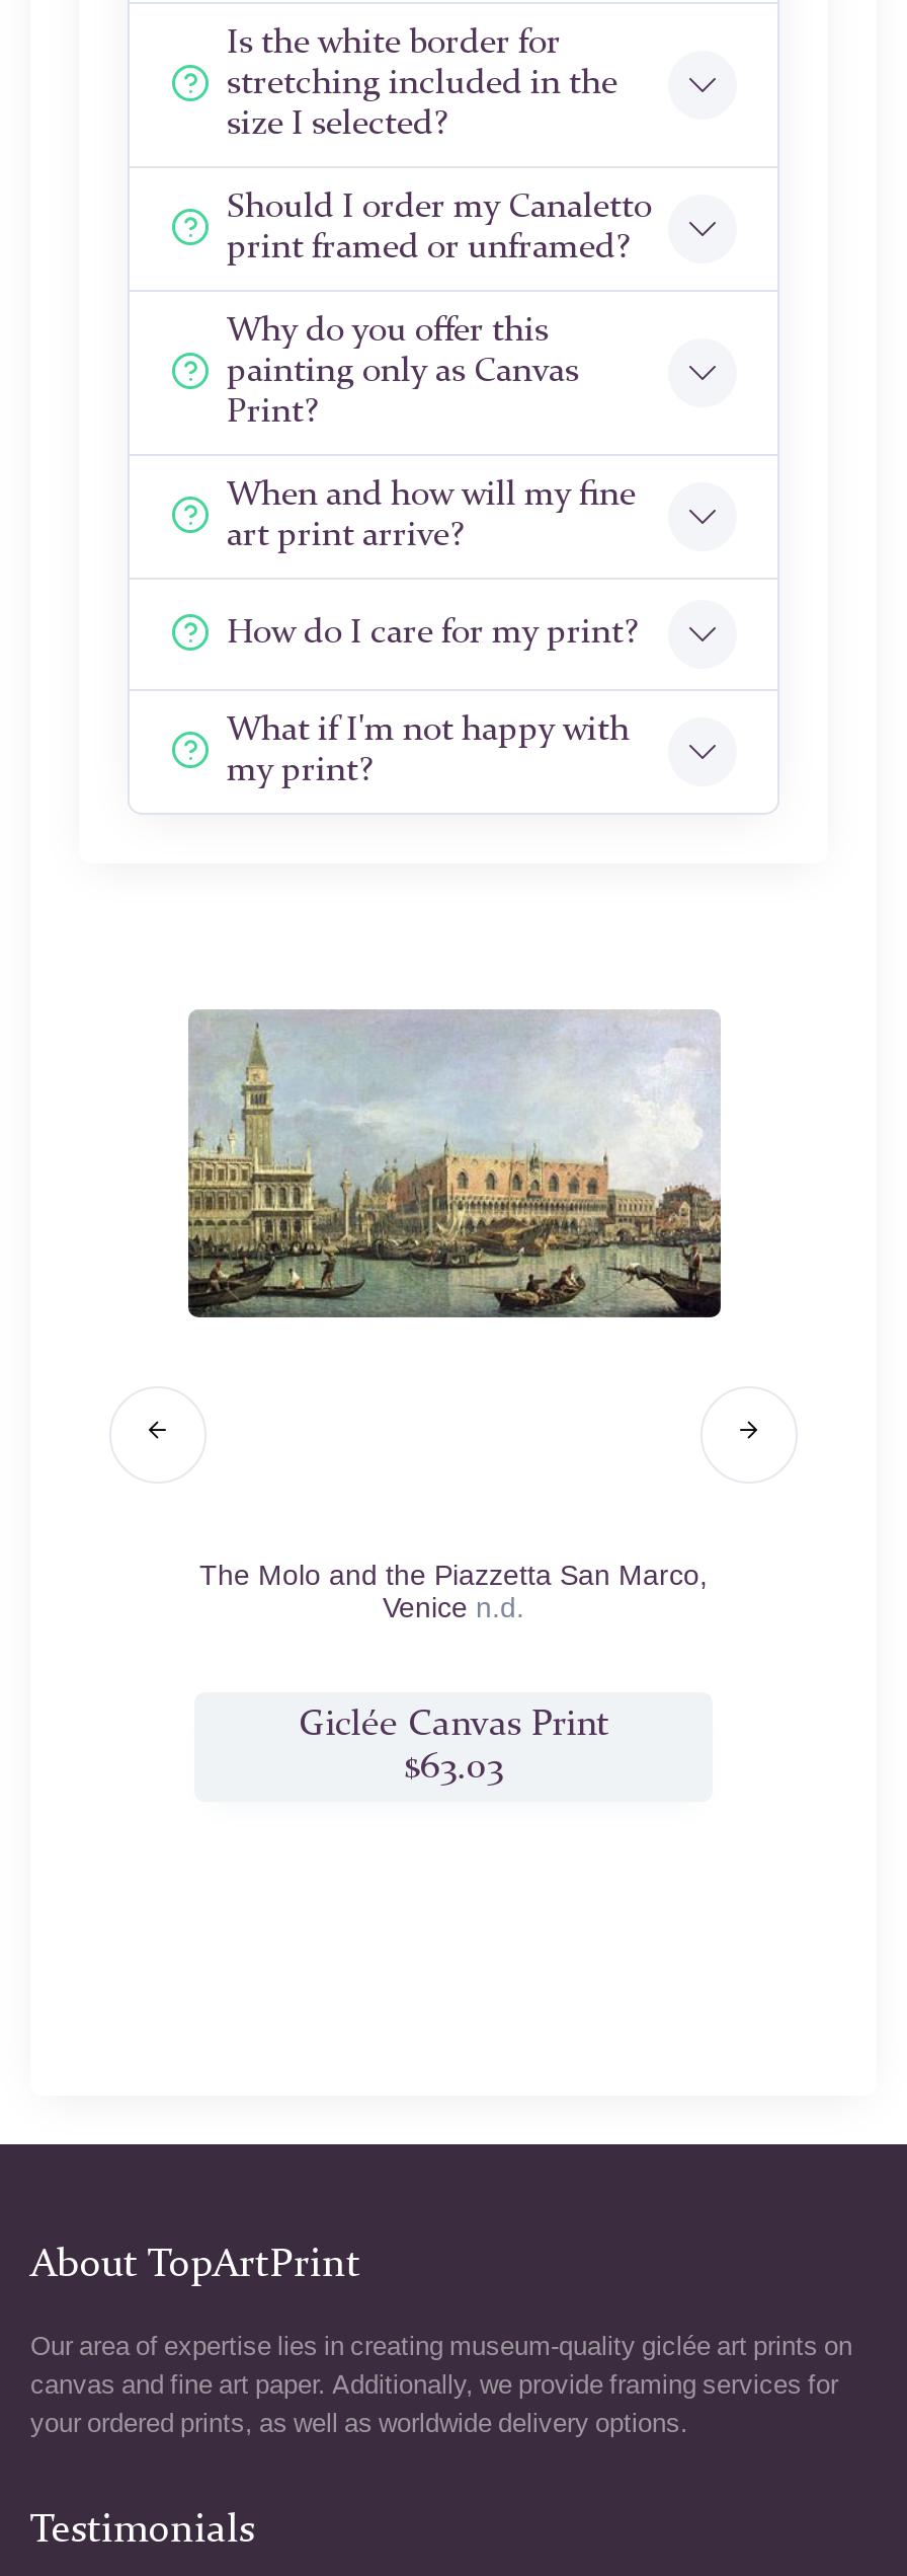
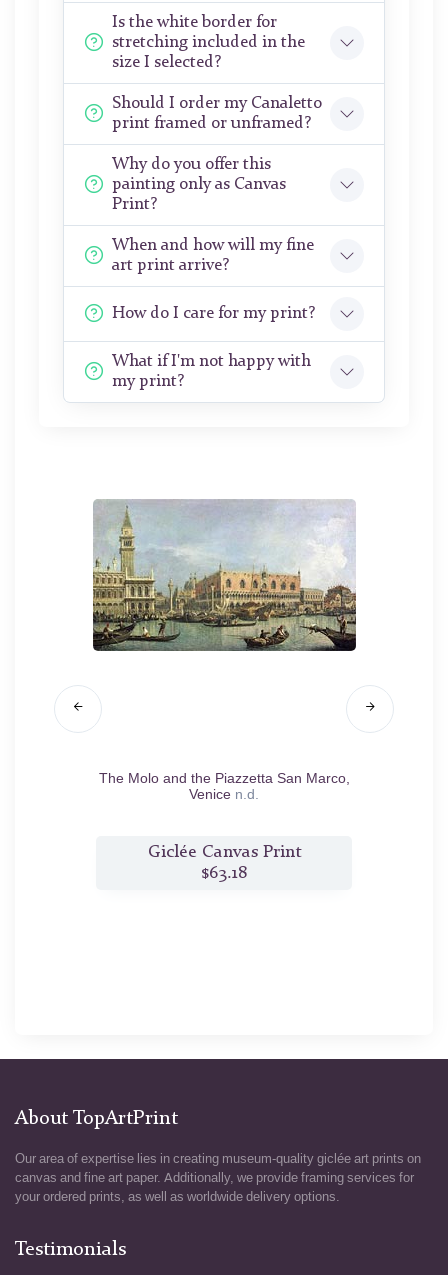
- $63.03
+ $63.18
